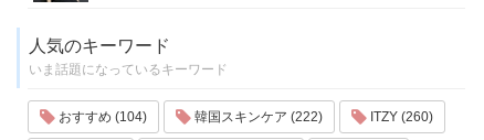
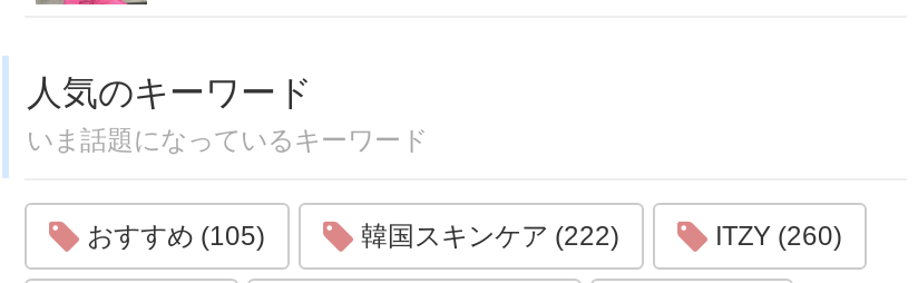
- おすすめ (104)
+ おすすめ (105)
